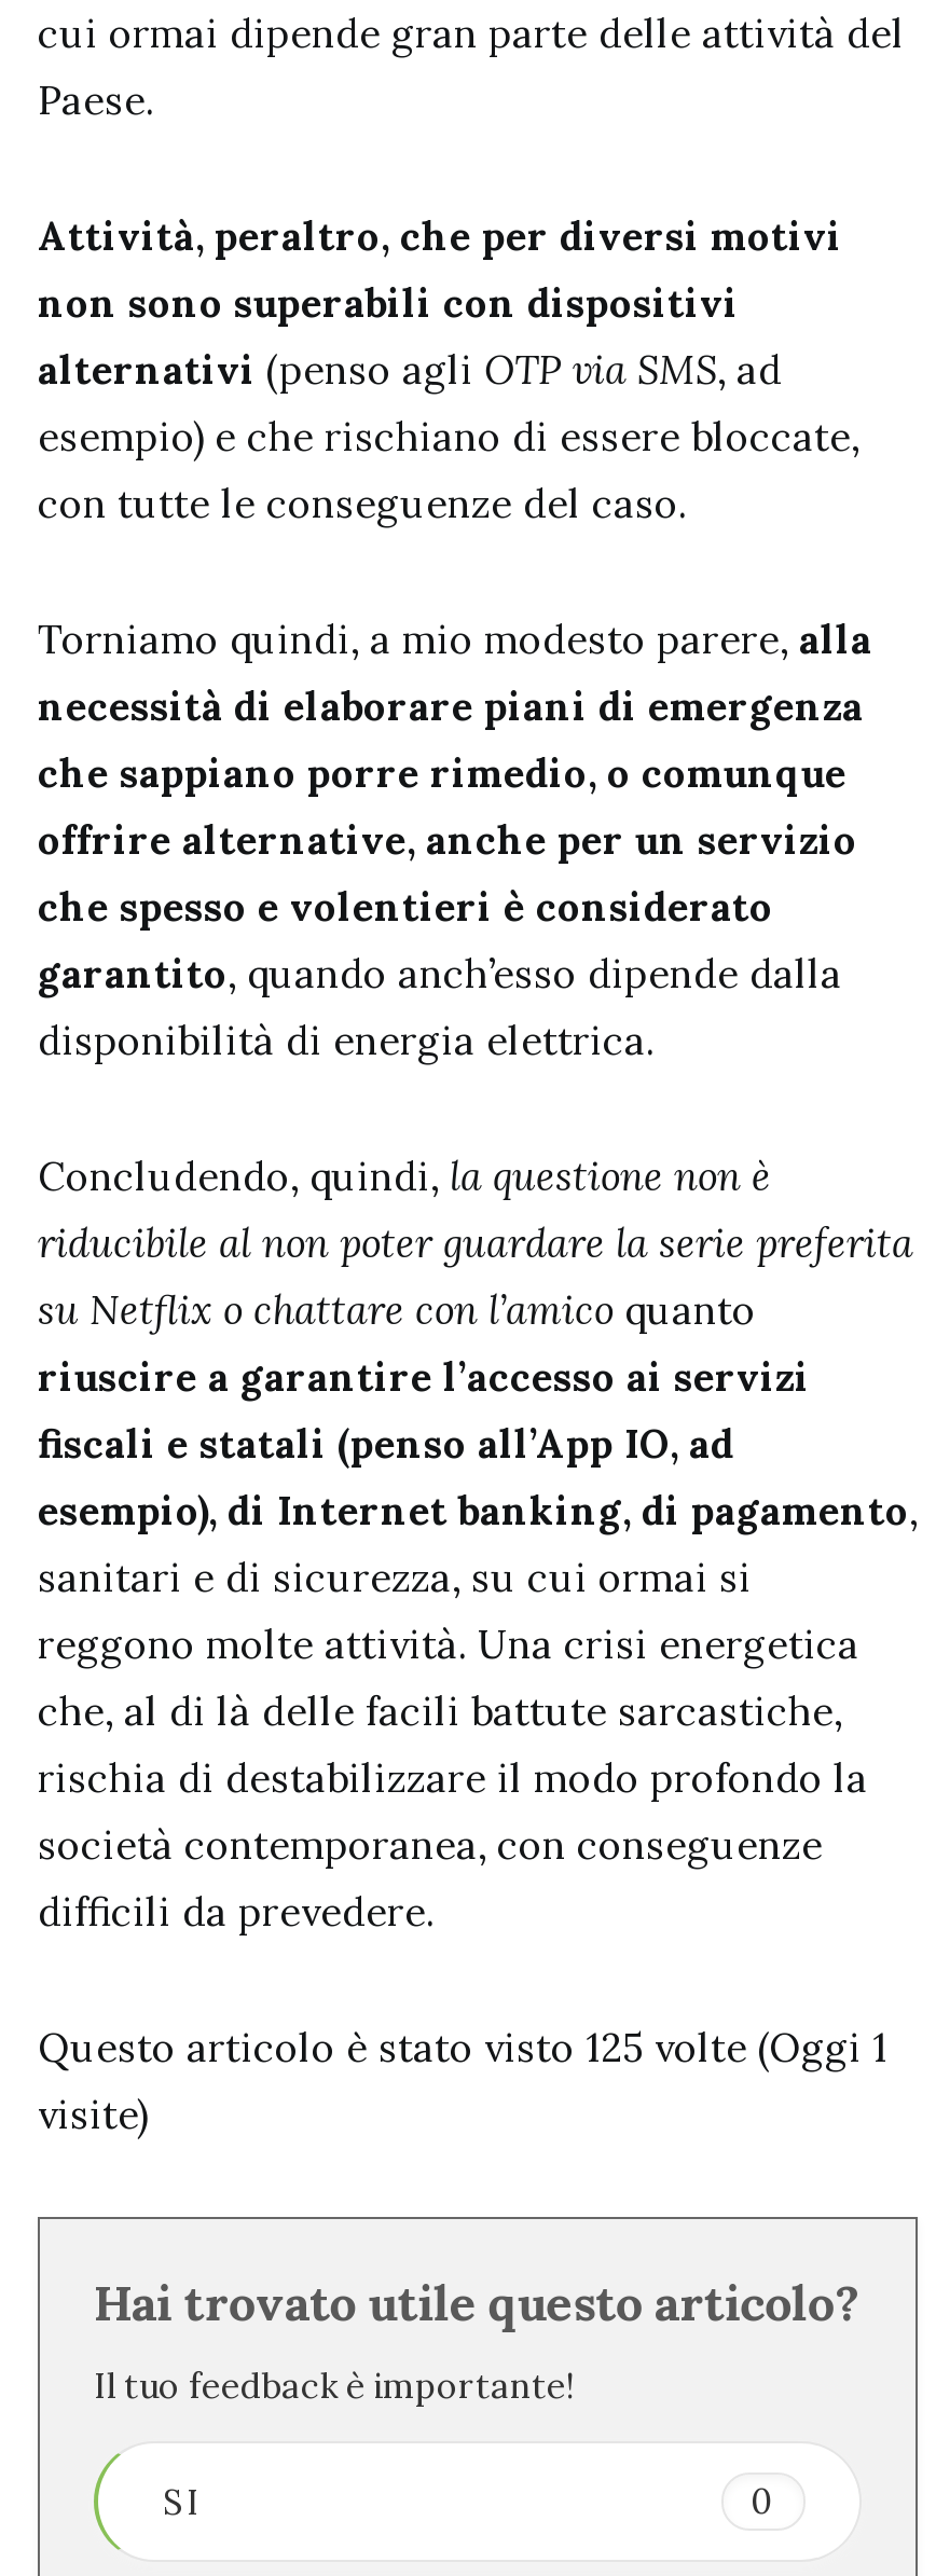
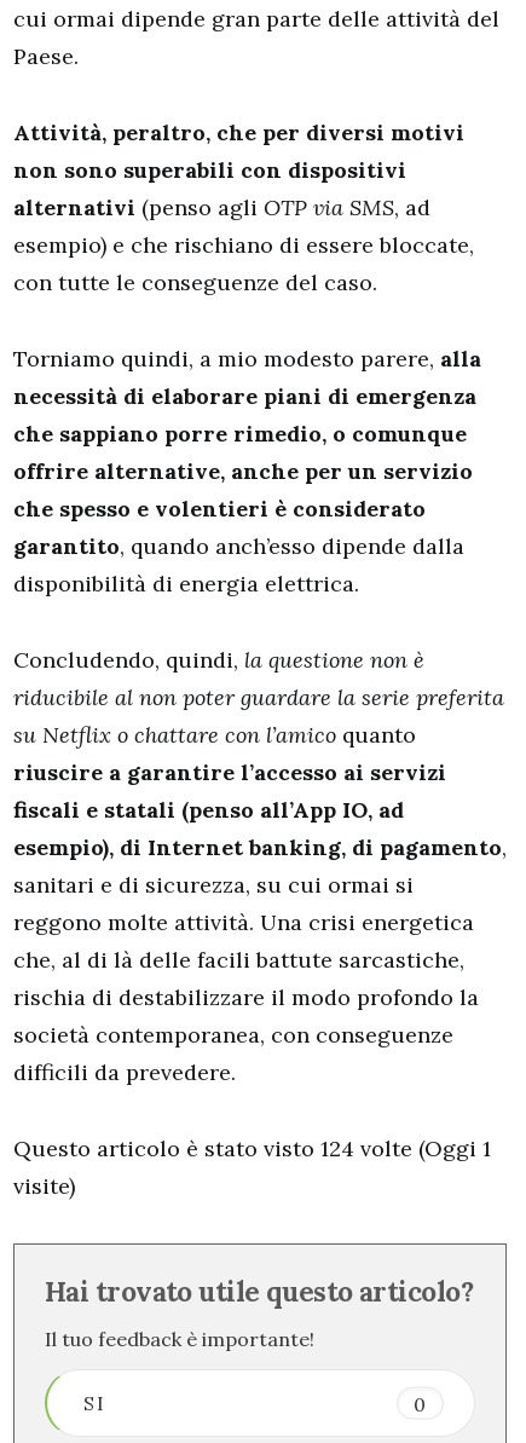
- Questo articolo è stato visto 125 volte (Oggi 1
+ Questo articolo è stato visto 124 volte (Oggi 1
